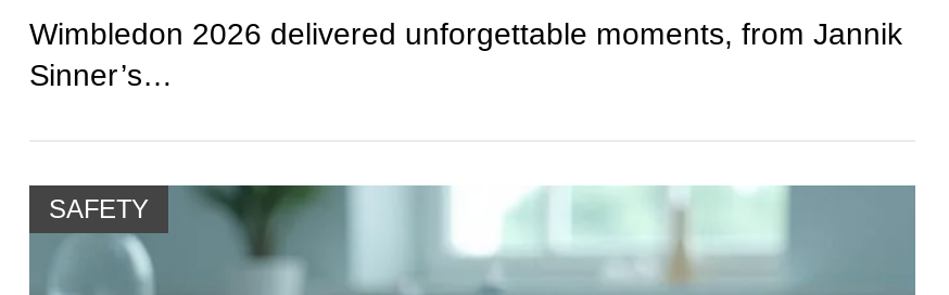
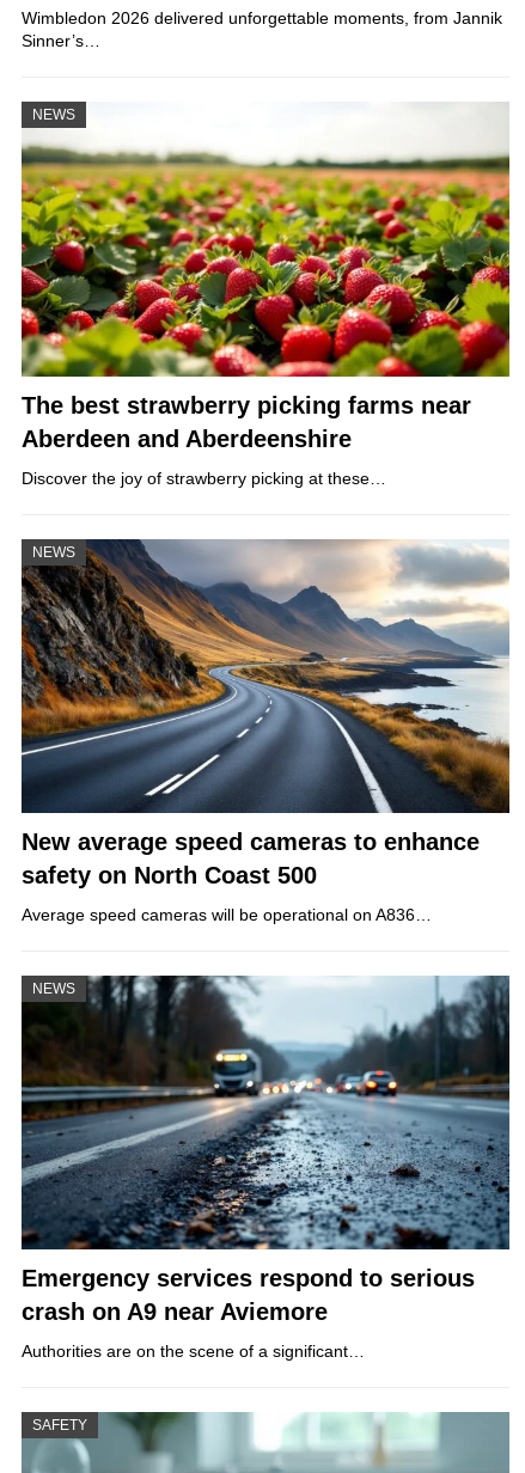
+ [image]
+ NEWS

+ [image]
+ NEWS

+ [image]
+ NEWS

+ The best strawberry picking farms near
+ Aberdeen and Aberdeenshire
+ Discover the joy of strawberry picking at these…

+ New average speed cameras to enhance
+ safety on North Coast 500
+ Average speed cameras will be operational on A836…

+ Emergency services respond to serious
+ crash on A9 near Aviemore
+ Authorities are on the scene of a significant…
